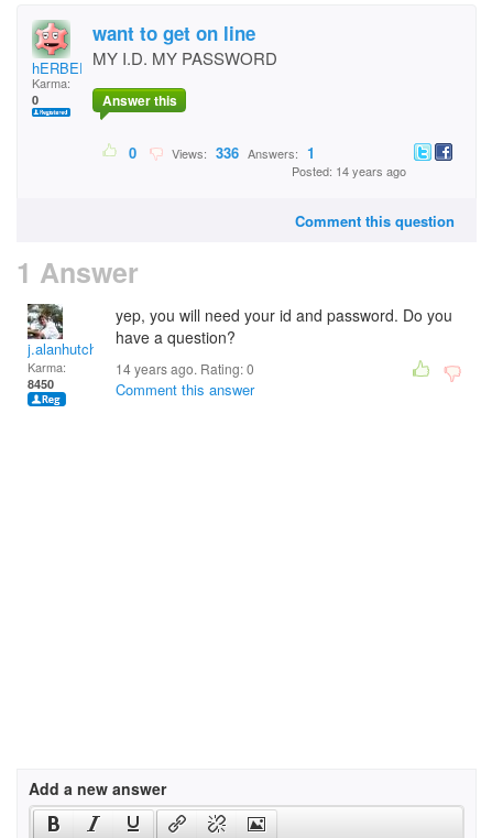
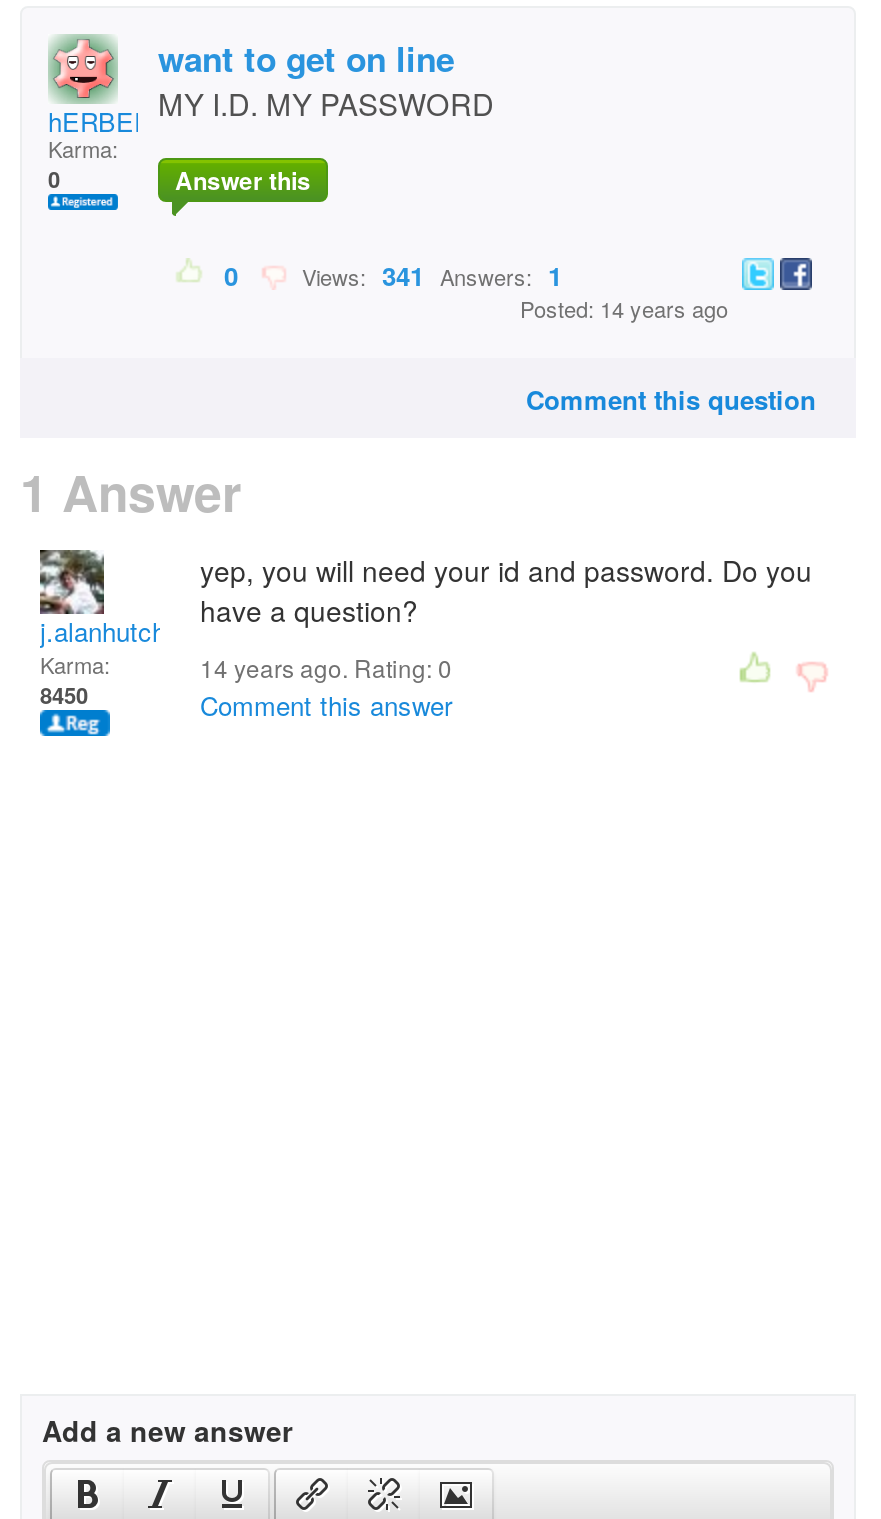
- Views: 336 Answers: 1
+ Views: 341 Answers: 1
